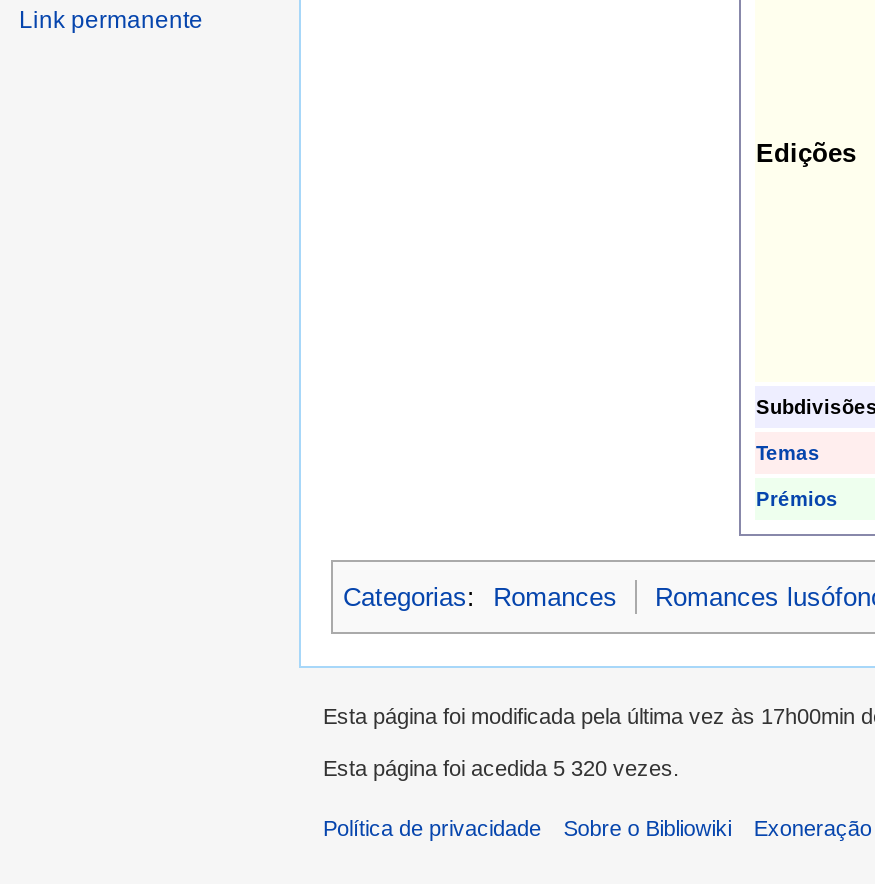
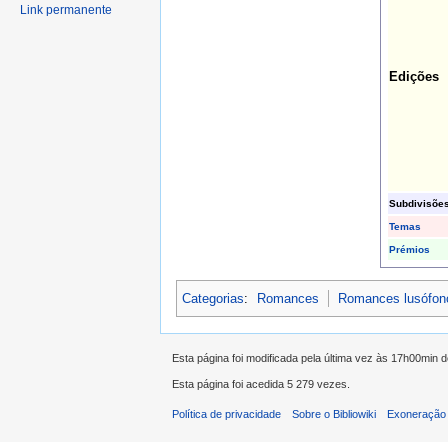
- Esta página foi acedida 5 320 vezes.
+ Esta página foi acedida 5 279 vezes.
